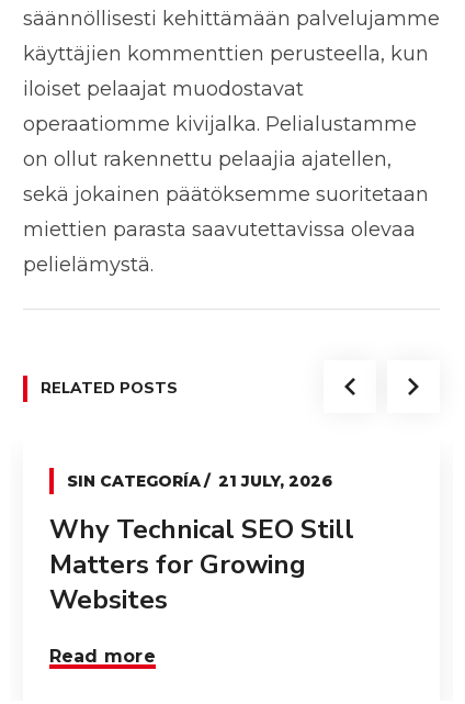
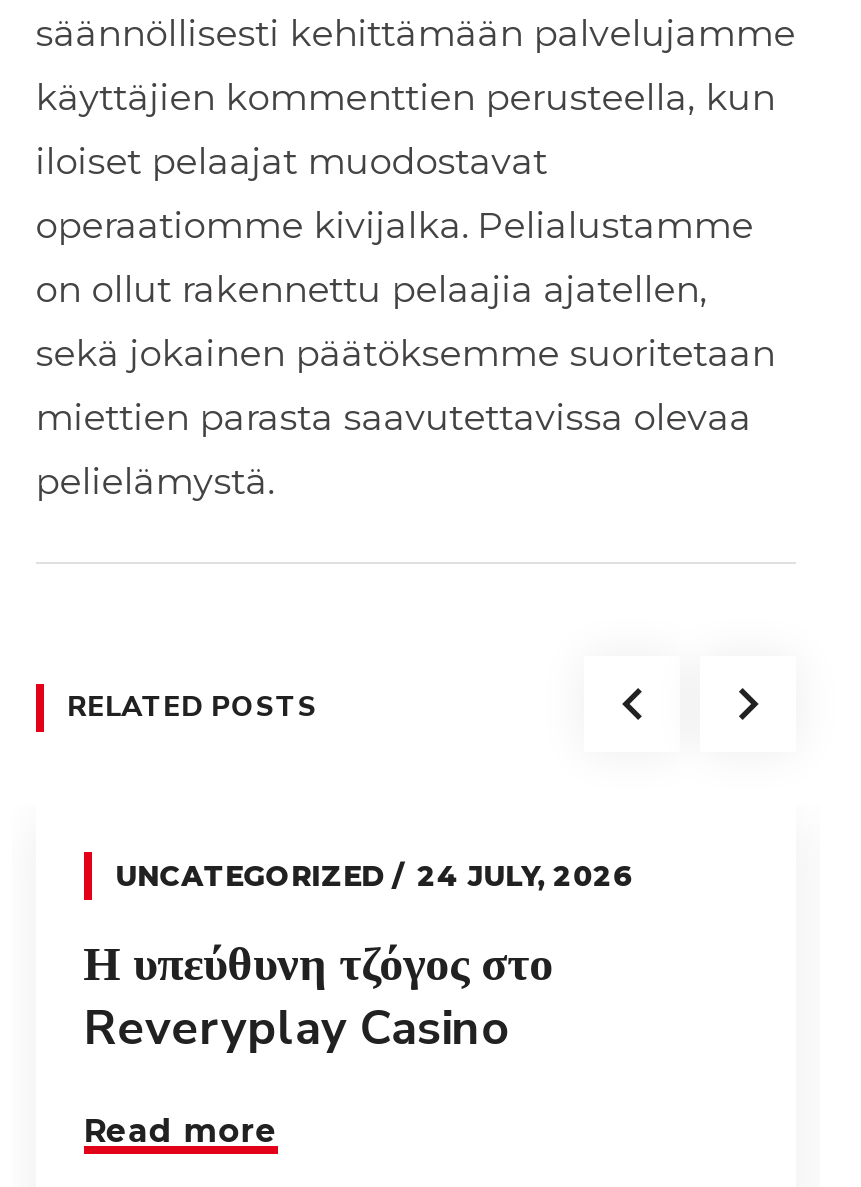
- SIN CATEGORÍA
- 21 JULY, 2026
+ UNCATEGORIZED
+ 24 JULY, 2026

- Why Technical SEO Still
- Matters for Growing
- Websites
+ Η υπεύθυνη τζόγος στο
+ Reveryplay Casino
